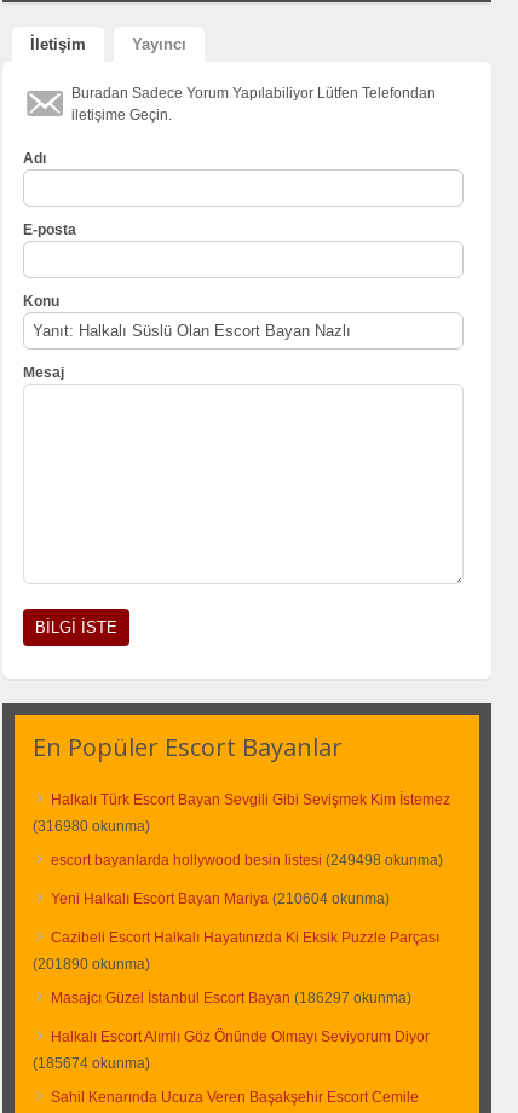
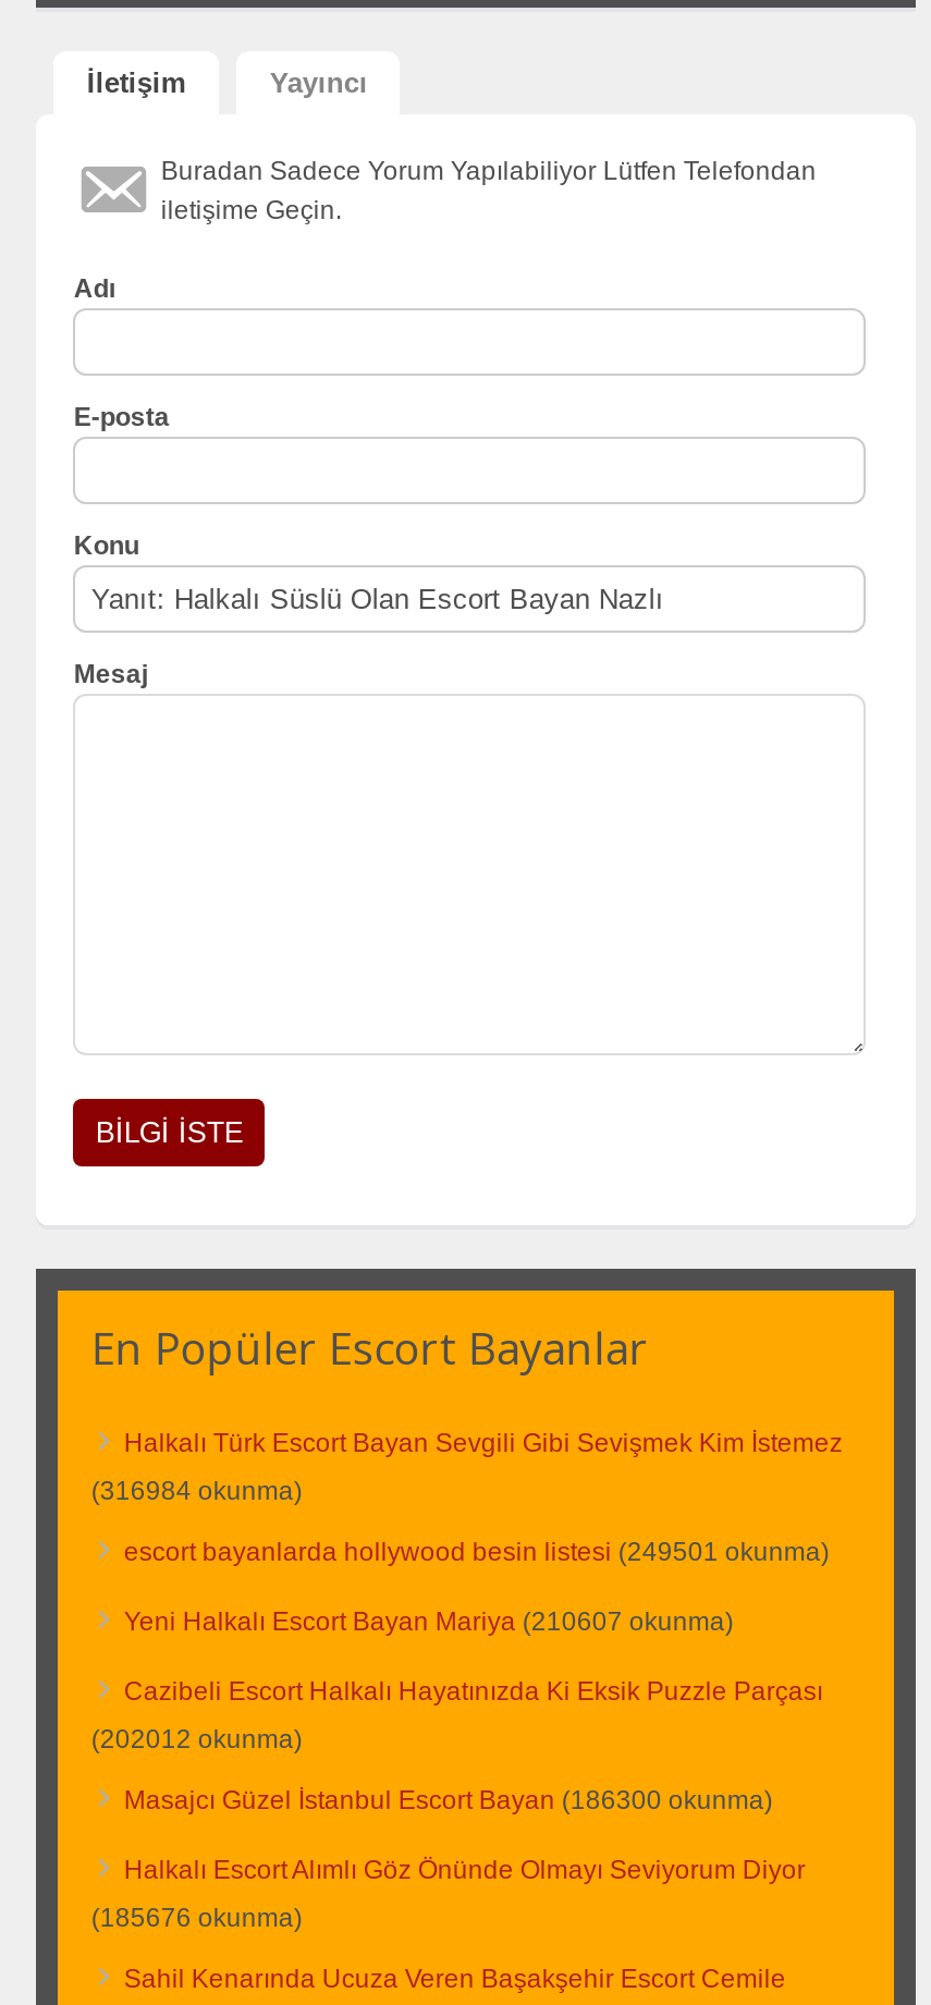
- (316980 okunma)
+ (316984 okunma)

- escort bayanlarda hollywood besin listesi (249498 okunma)
+ escort bayanlarda hollywood besin listesi (249501 okunma)

- Yeni Halkalı Escort Bayan Mariya (210604 okunma)
+ Yeni Halkalı Escort Bayan Mariya (210607 okunma)

- (201890 okunma)
+ (202012 okunma)

- Masajcı Güzel İstanbul Escort Bayan (186297 okunma)
+ Masajcı Güzel İstanbul Escort Bayan (186300 okunma)

- (185674 okunma)
+ (185676 okunma)
